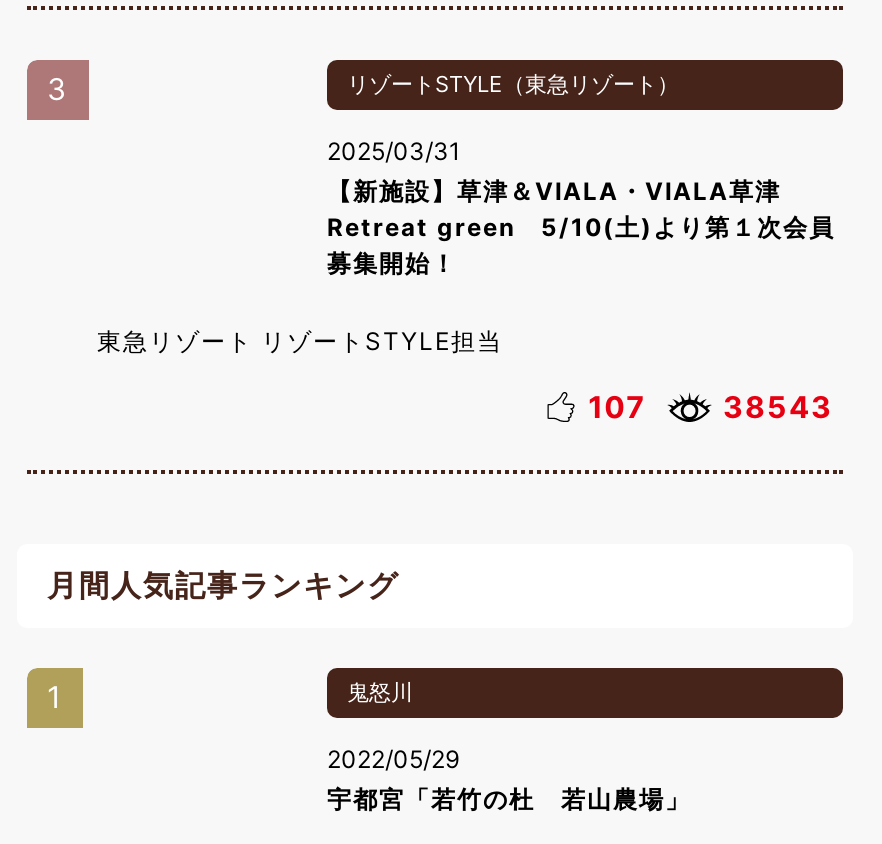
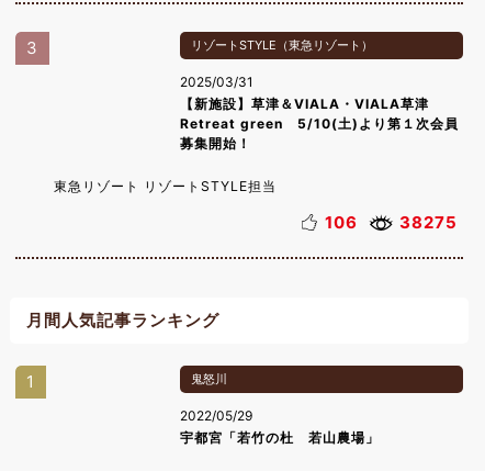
- 107
+ 106

- 38543
+ 38275
